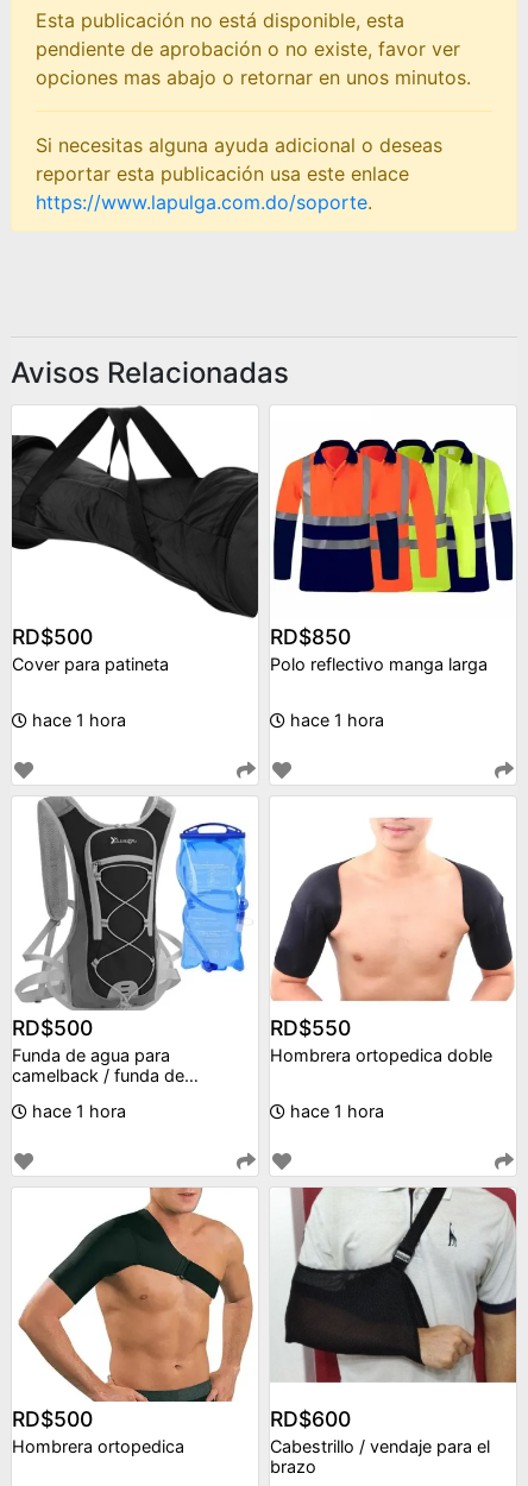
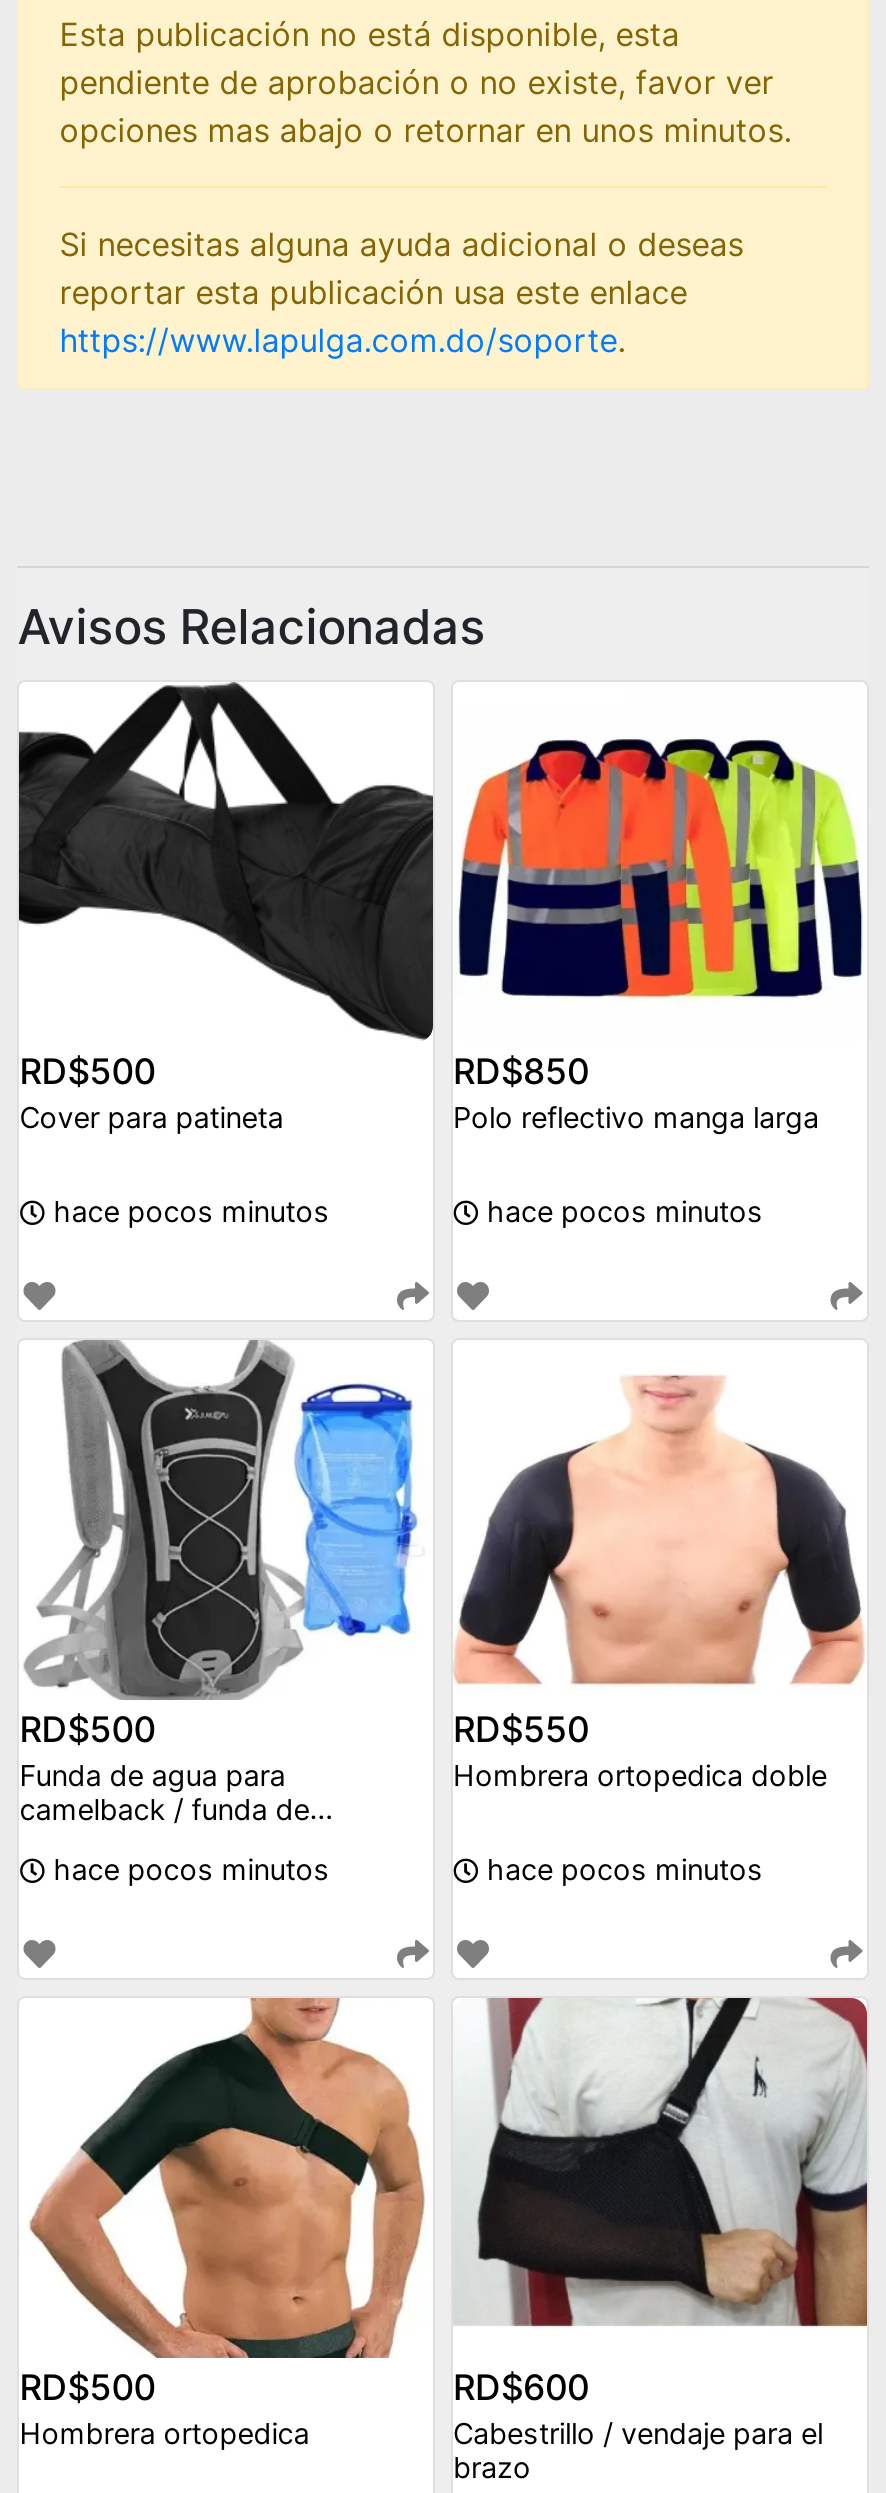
- hace 1 hora
+ hace pocos minutos

- hace 1 hora
+ hace pocos minutos

- hace 1 hora
+ hace pocos minutos

- hace 1 hora
+ hace pocos minutos
